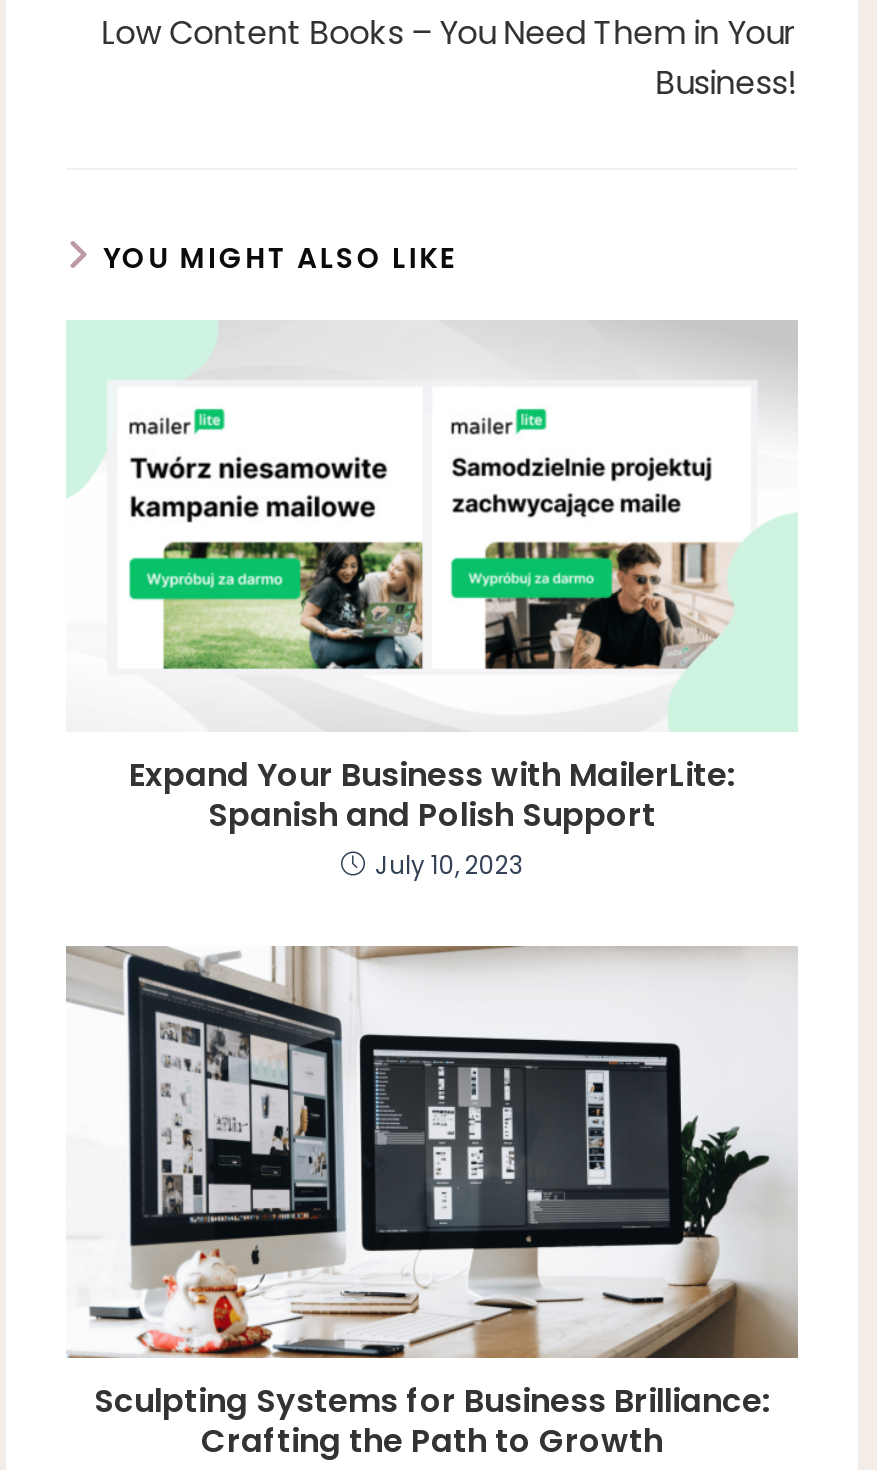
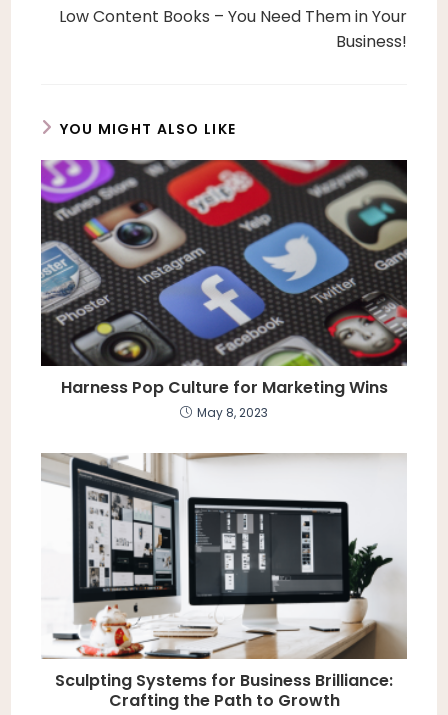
- [image]
- Expand Your Business with MailerLite:
- Spanish and Polish Support
- July 10, 2023
+ [image]
+ Harness Pop Culture for Marketing Wins
+ May 8, 2023
